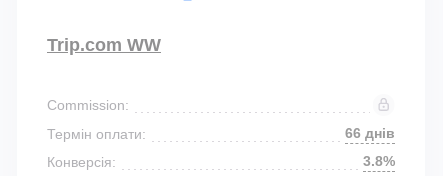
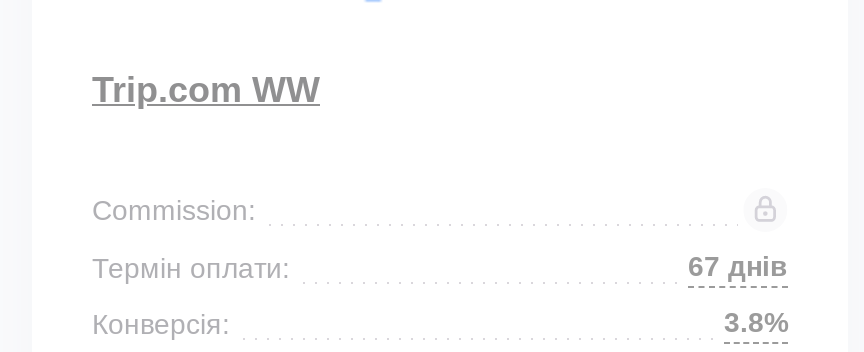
- 66 днів
+ 67 днів
